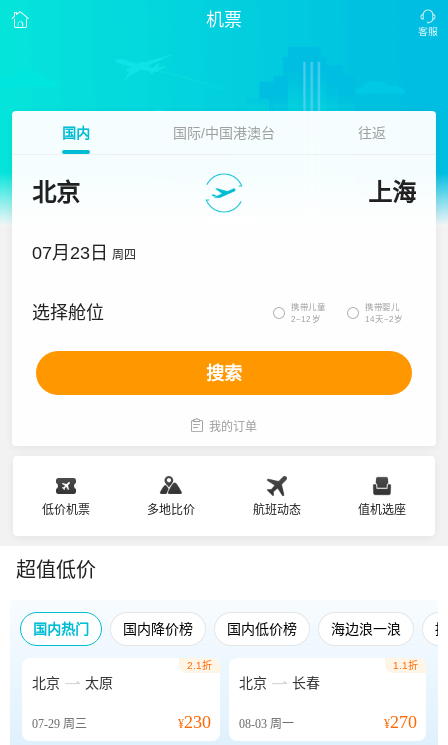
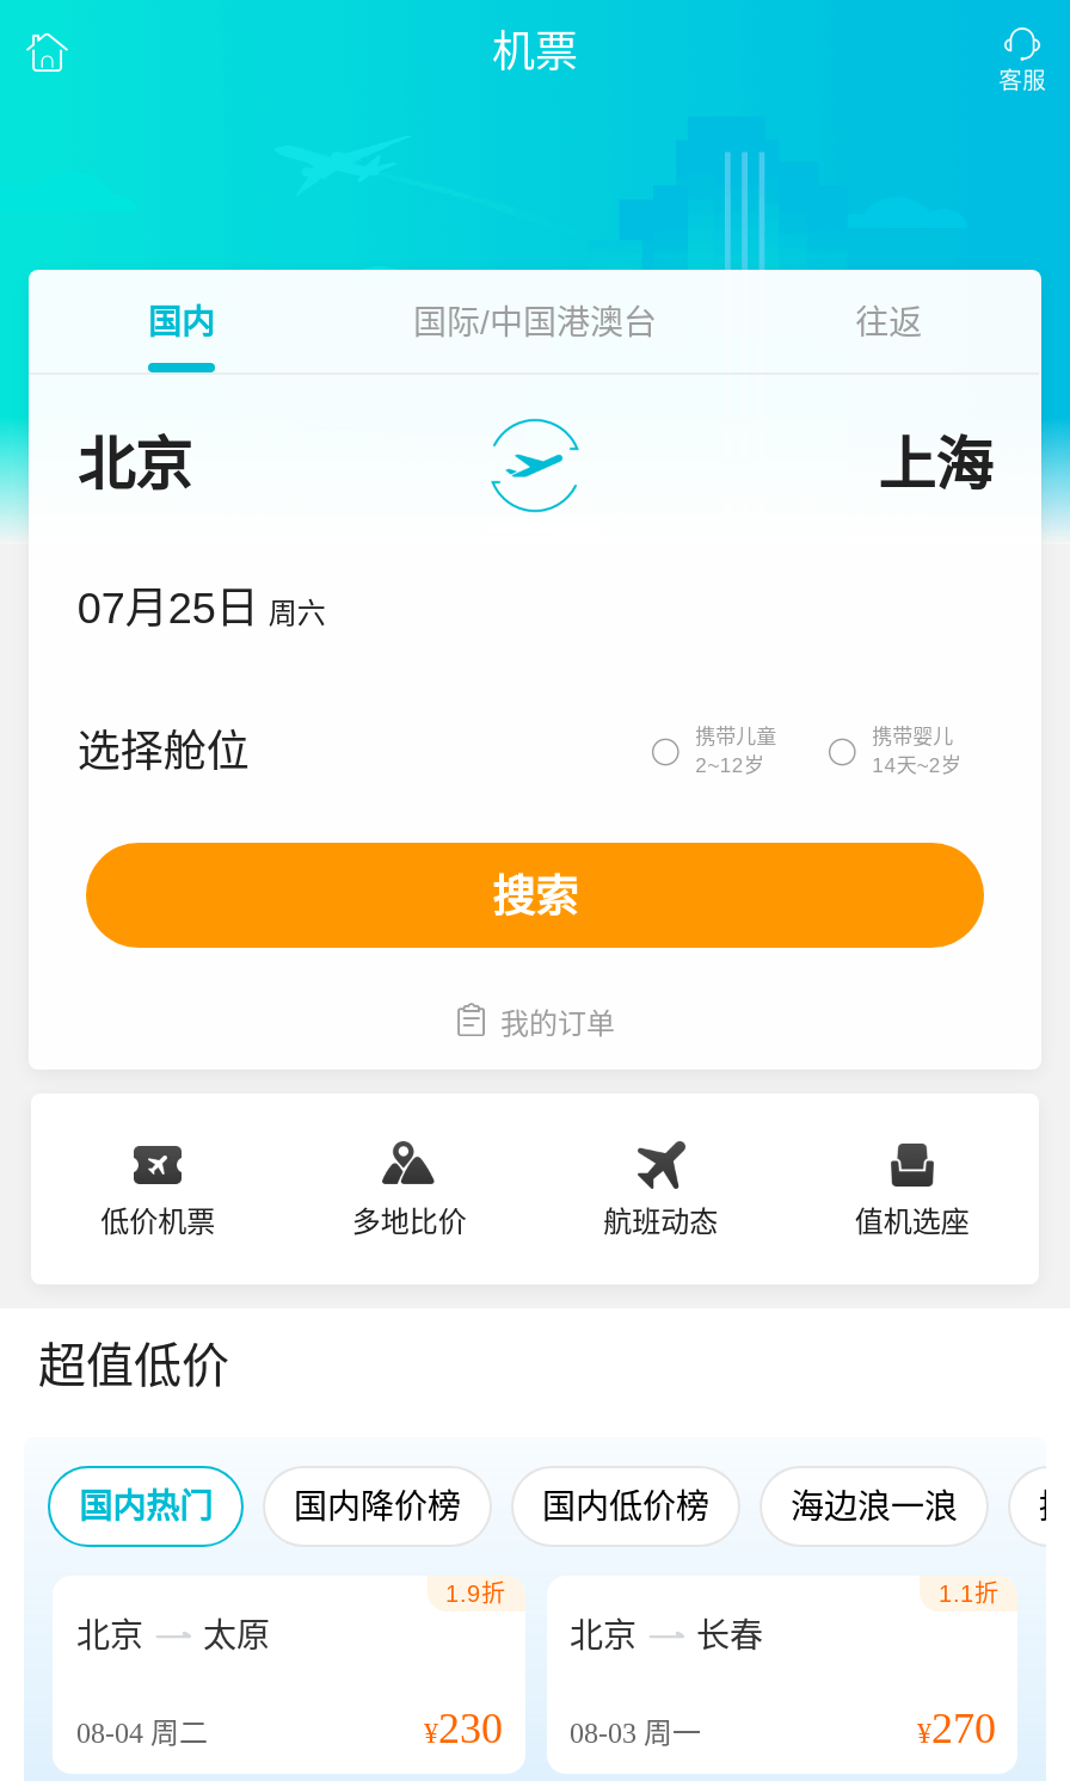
- 07月23日 周四
+ 07月25日 周六

- 2.1折
+ 1.9折

- 07-29周三
+ 08-04周二
